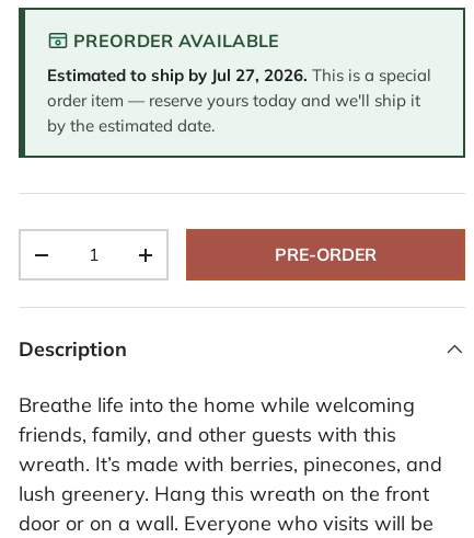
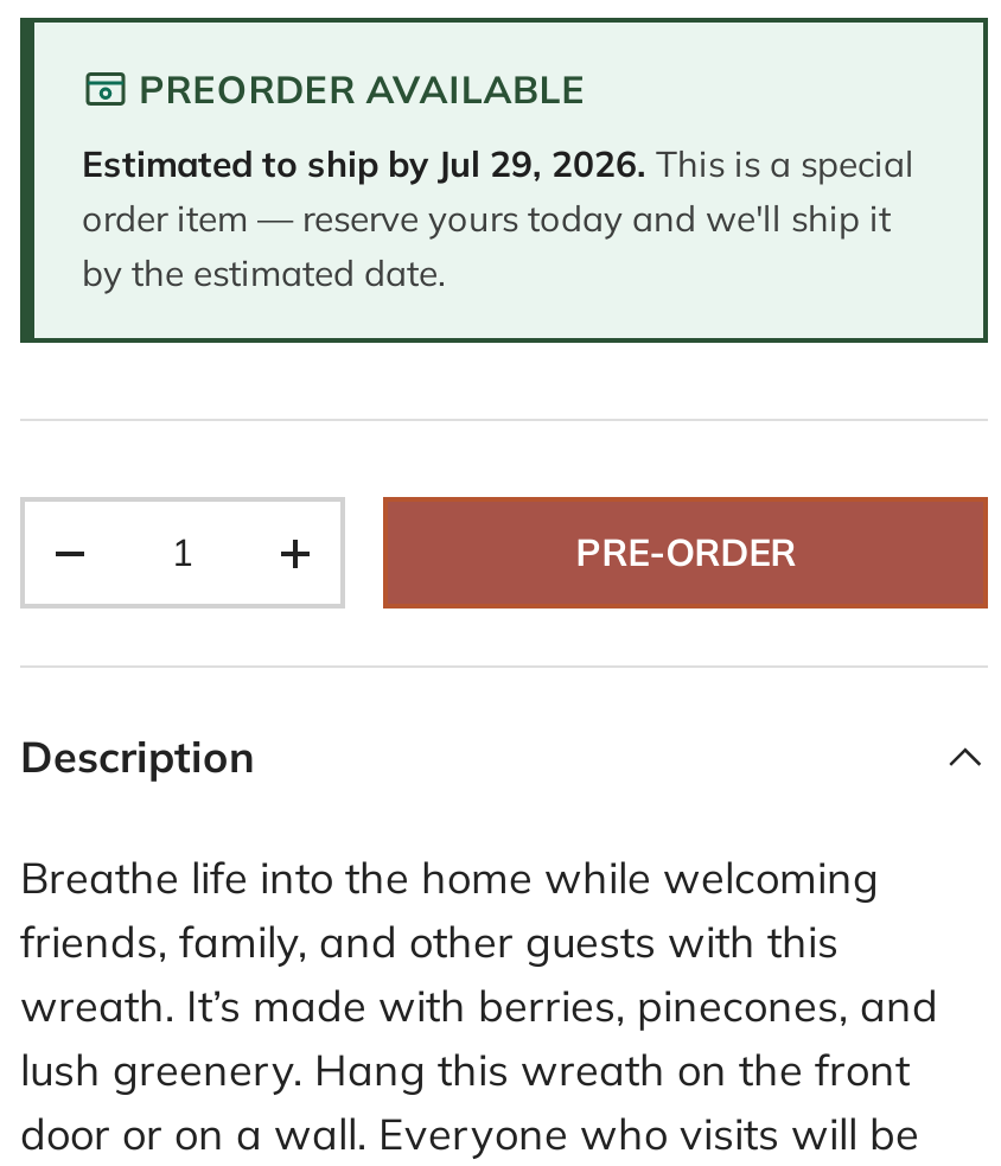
- Estimated to ship by Jul 27, 2026. This is a special
+ Estimated to ship by Jul 29, 2026. This is a special
